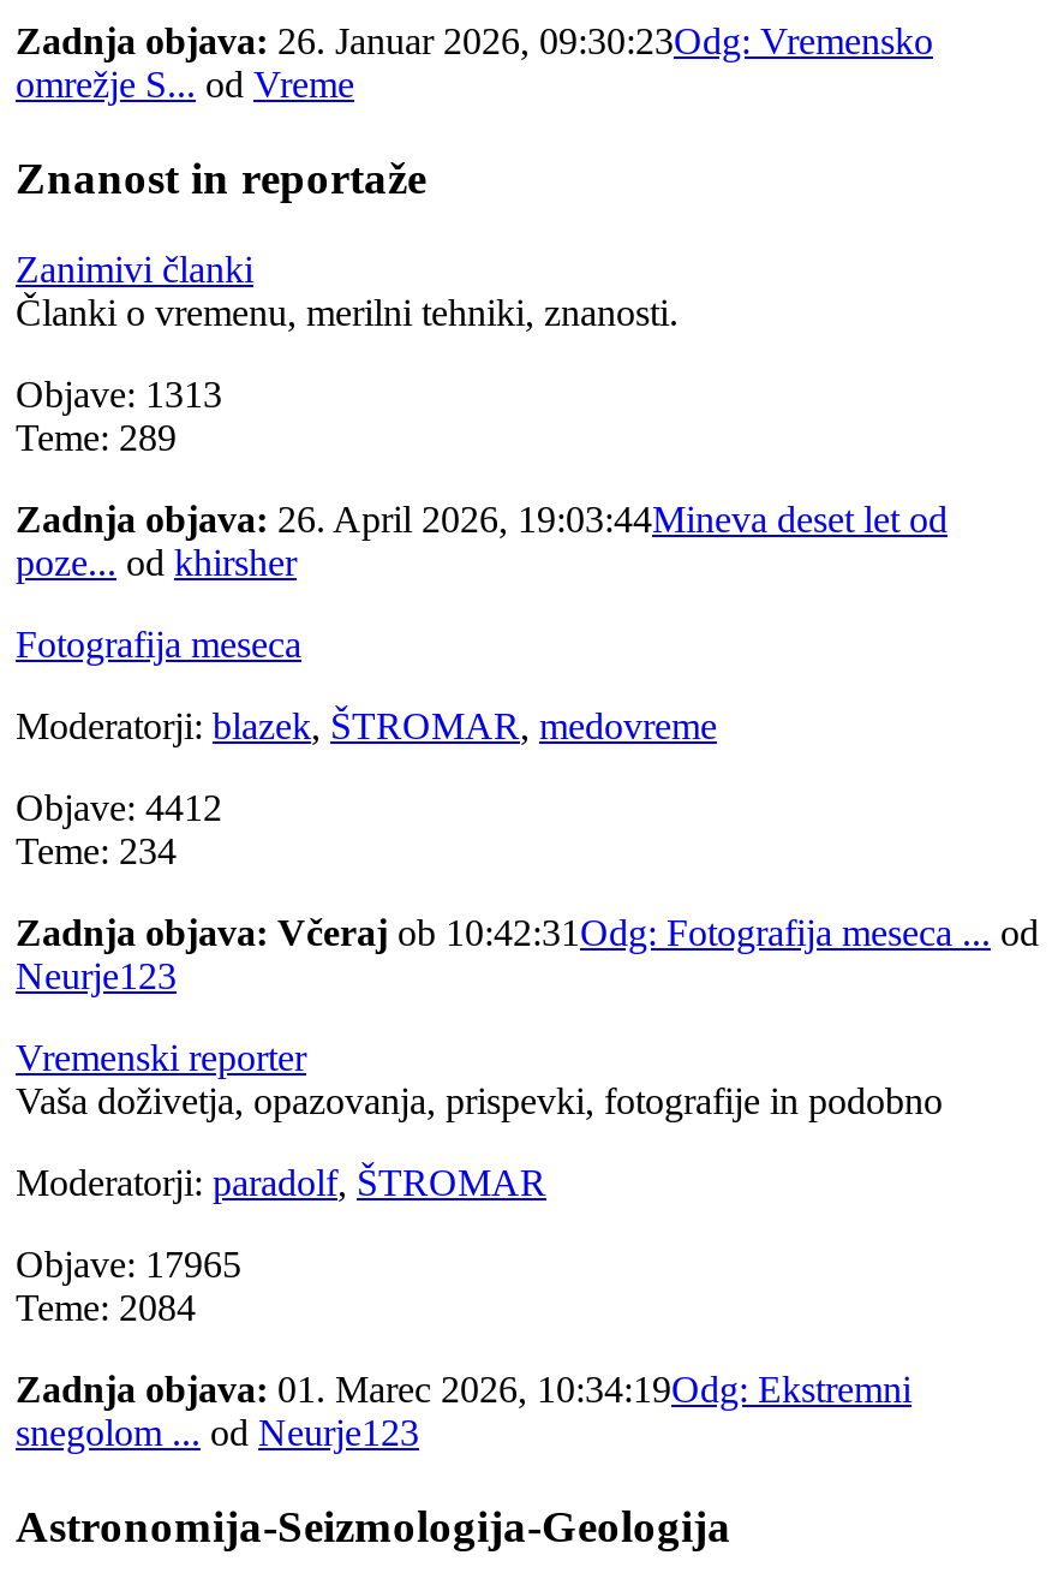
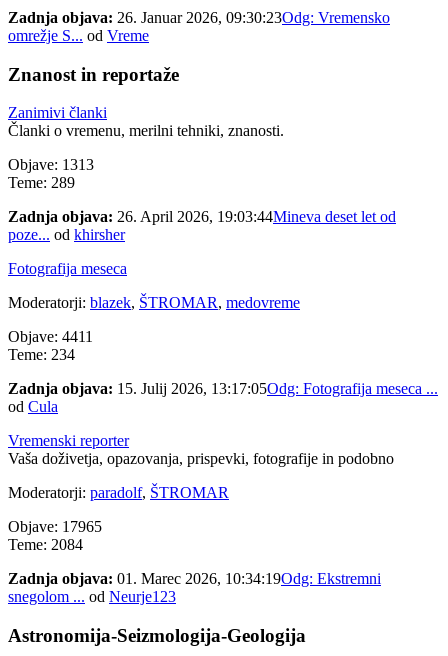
- Objave: 4412
+ Objave: 4411

- Zadnja objava: Včeraj ob 10:42:31 Odg: Fotografija meseca ... od
- Neurje123
+ Zadnja objava: 15. Julij 2026, 13:17:05Odg: Fotografija meseca ...
+ od Cula
